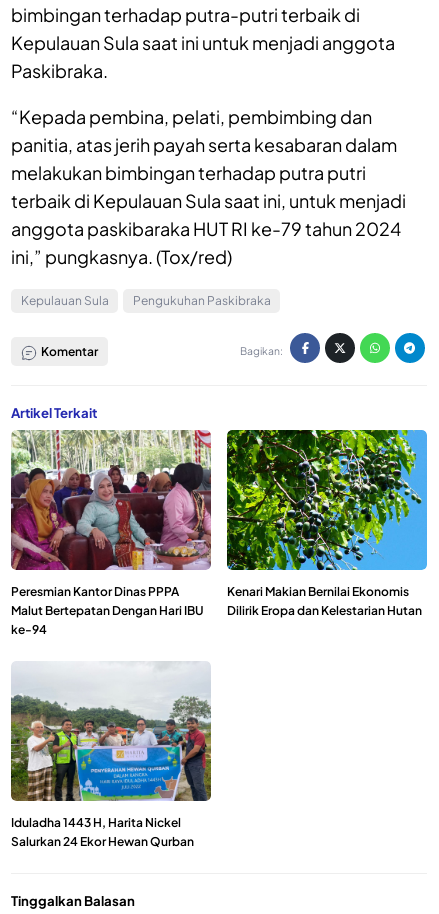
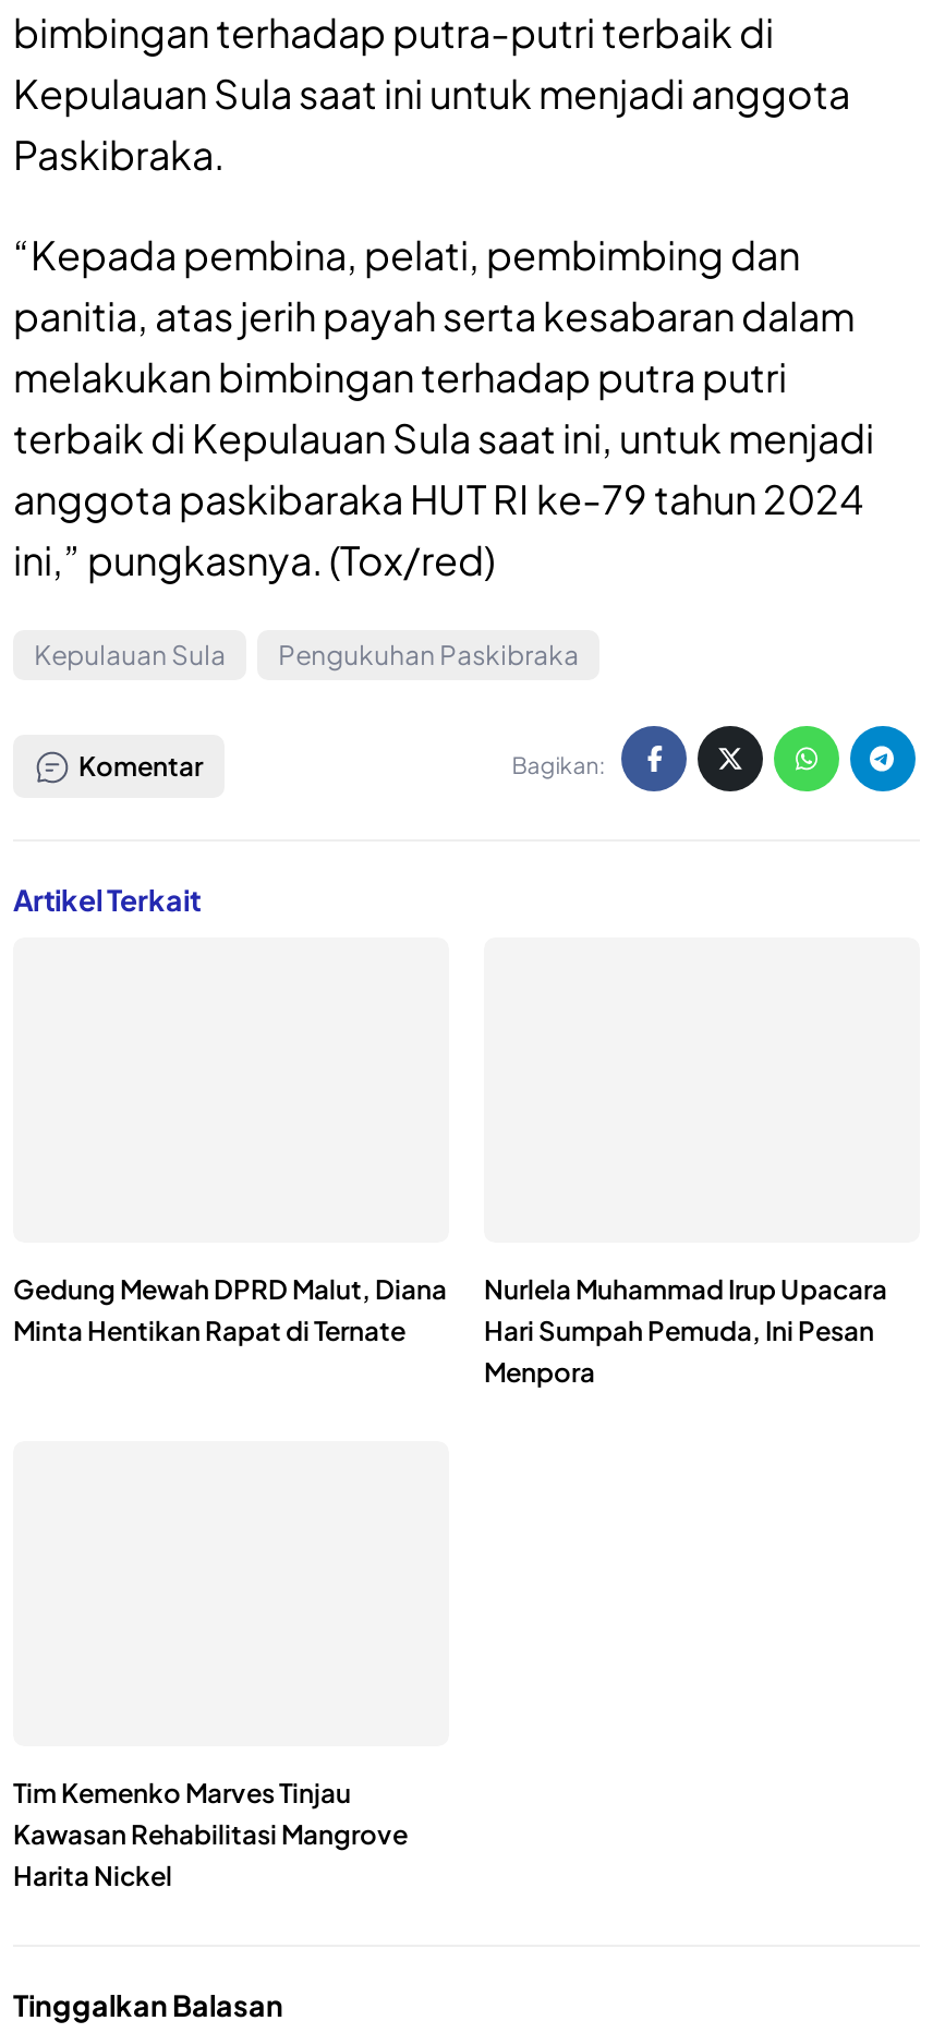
- [image]

- [image]

- Peresmian Kantor Dinas PPPA
- Malut Bertepatan Dengan Hari IBU
- ke-94
+ Gedung Mewah DPRD Malut, Diana
+ Minta Hentikan Rapat di Ternate

- Kenari Makian Bernilai Ekonomis
- Dilirik Eropa dan Kelestarian Hutan
+ Nurlela Muhammad Irup Upacara
+ Hari Sumpah Pemuda, Ini Pesan
+ Menpora

- [image]

- Iduladha 1443 H, Harita Nickel
- Salurkan 24 Ekor Hewan Qurban
+ Tim Kemenko Marves Tinjau
+ Kawasan Rehabilitasi Mangrove
+ Harita Nickel
